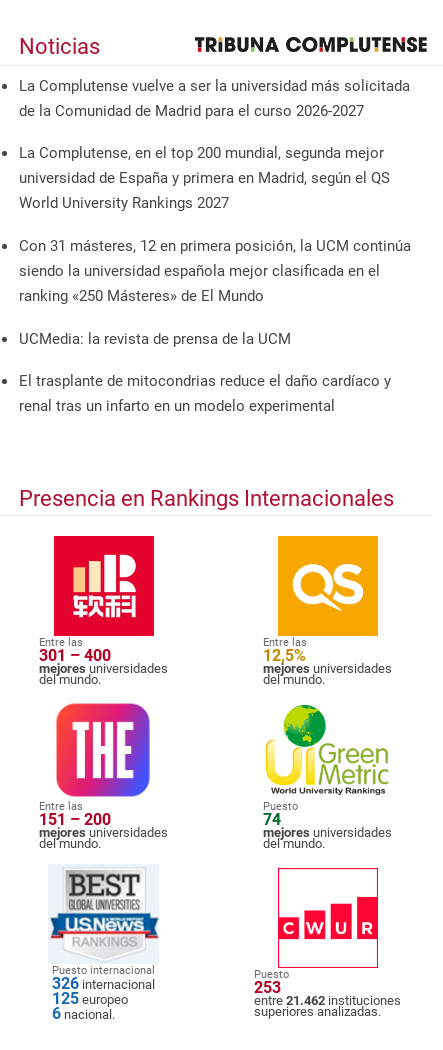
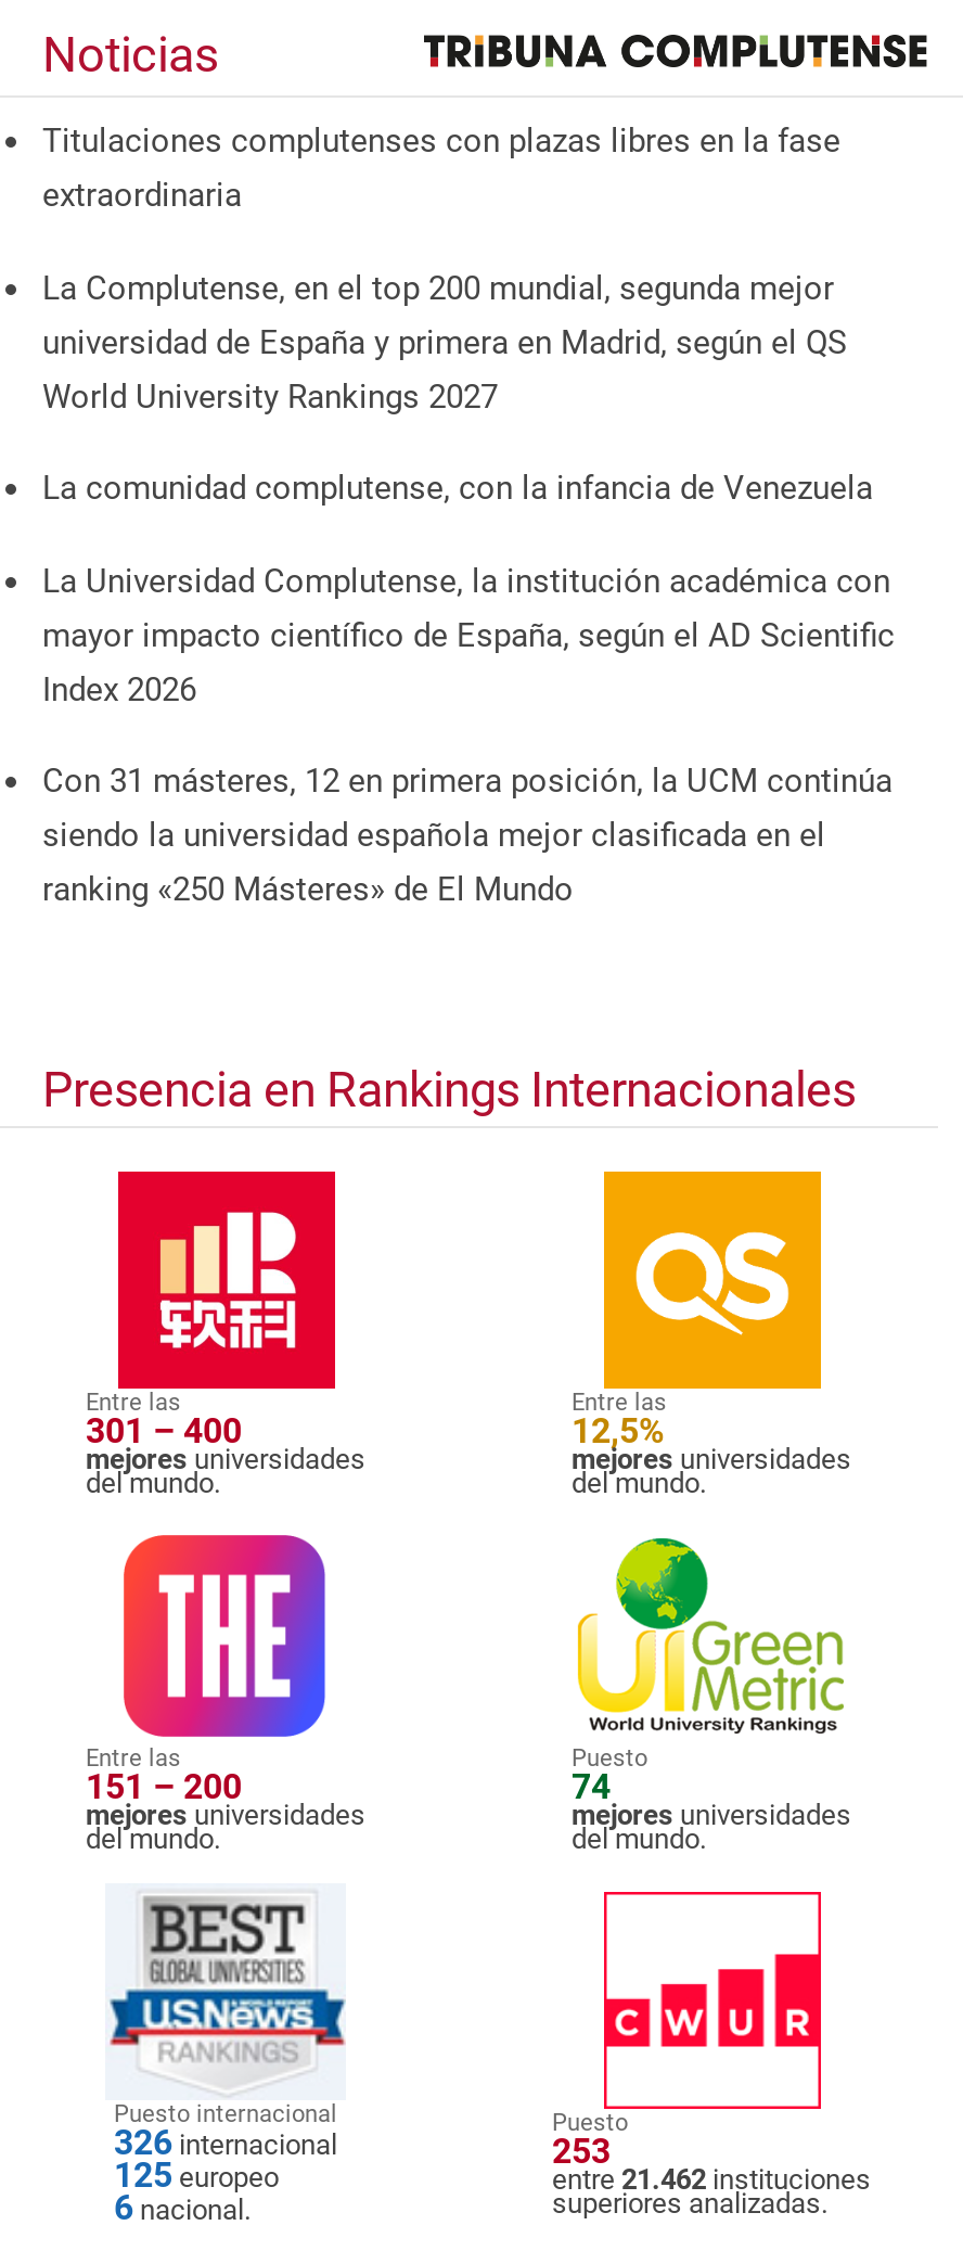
- La Complutense vuelve a ser la universidad más solicitada
- de la Comunidad de Madrid para el curso 2026-2027
+ Titulaciones complutenses con plazas libres en la fase
+ extraordinaria

+ La comunidad complutense, con la infancia de Venezuela
+ La Universidad Complutense, la institución académica con
+ mayor impacto científico de España, según el AD Scientific
+ Index 2026

moved down: Con 31 másteres, 12 en primera posición, la UCM continúa | siendo la universidad española mejor clasificada en el | ranking «250 Másteres» de El Mundo

- UCMedia: la revista de prensa de la UCM
- El trasplante de mitocondrias reduce el daño cardíaco y
- renal tras un infarto en un modelo experimental
